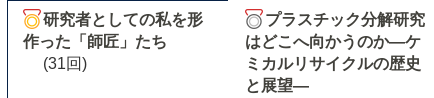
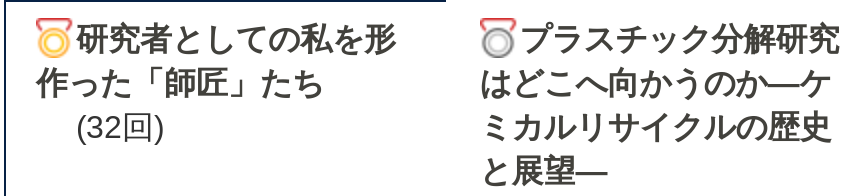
- (31回)
+ (32回)
